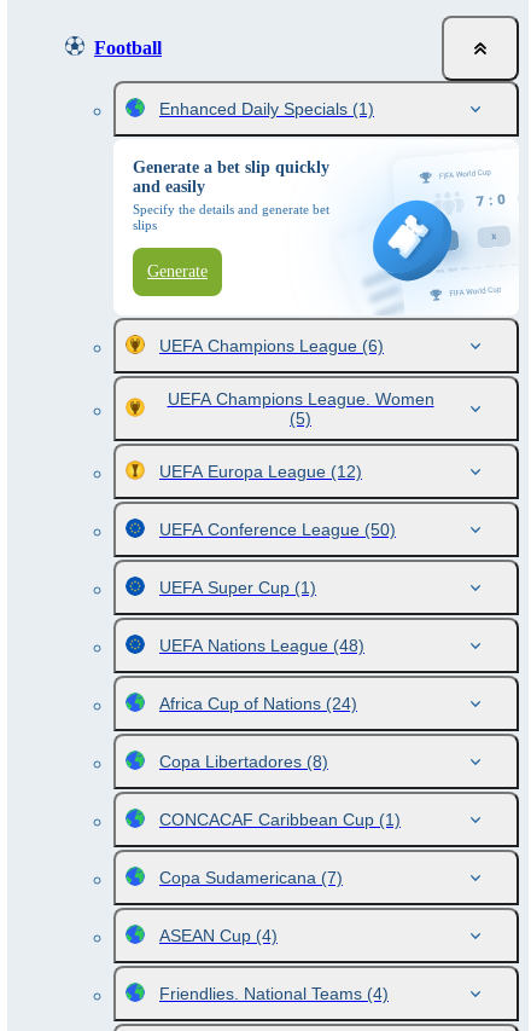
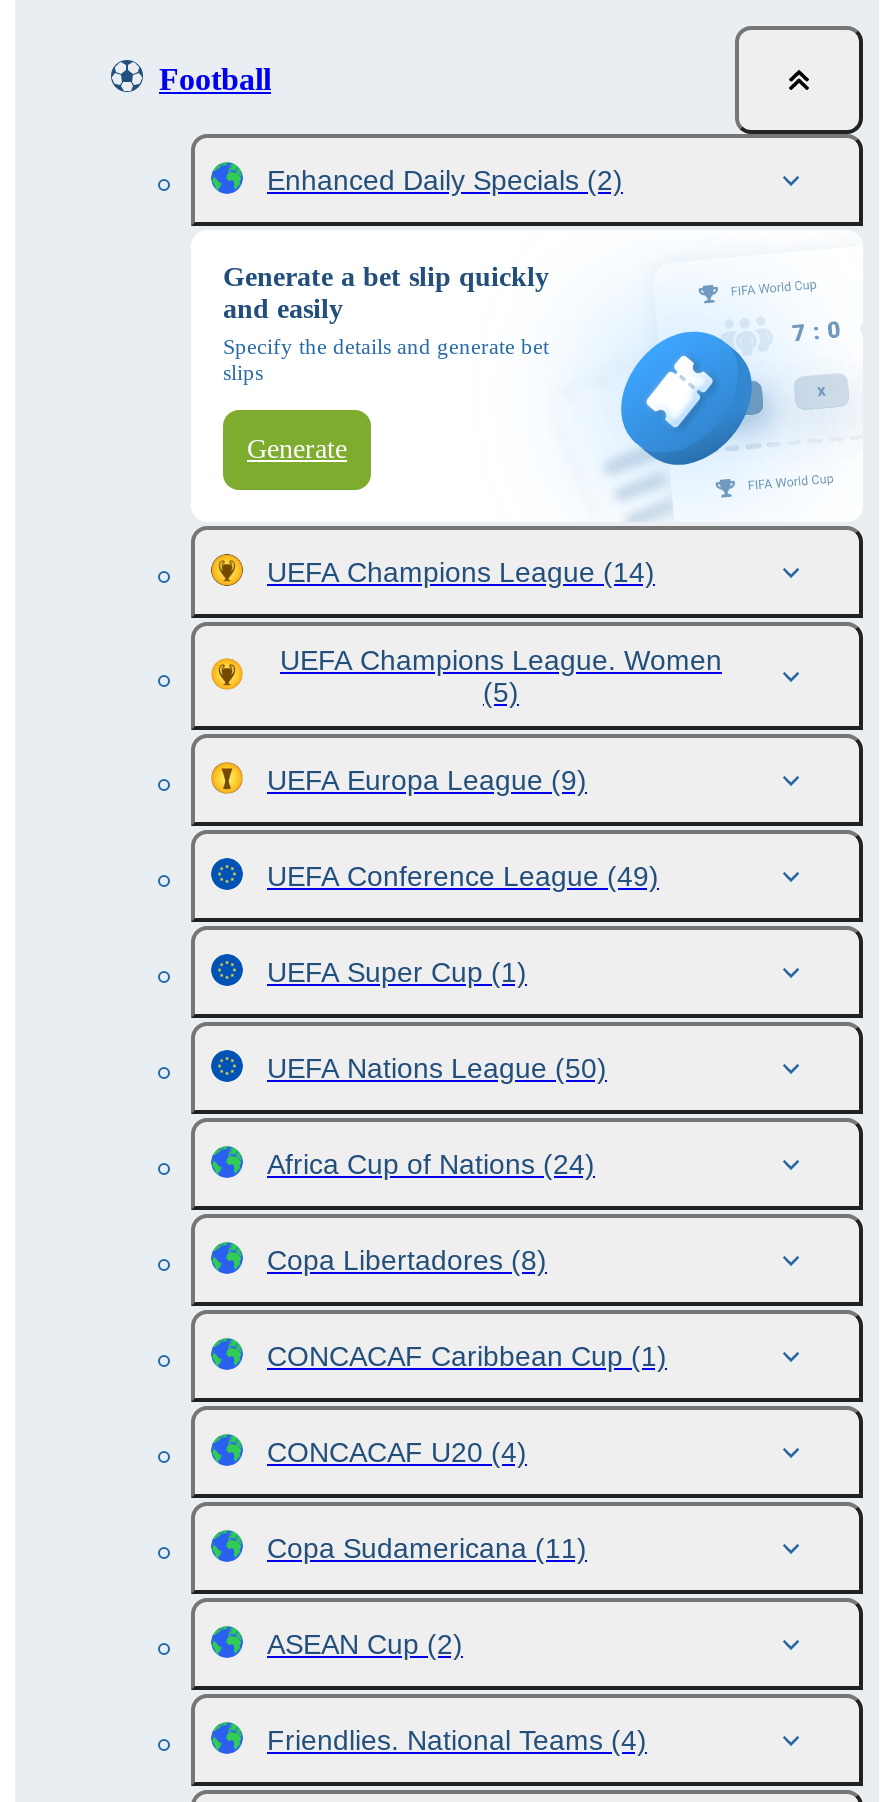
- Enhanced Daily Specials (1)
+ Enhanced Daily Specials (2)

- UEFA Champions League (6)
+ UEFA Champions League (14)

- UEFA Europa League (12)
+ UEFA Europa League (9)

- UEFA Conference League (50)
+ UEFA Conference League (49)

- UEFA Nations League (48)
+ UEFA Nations League (50)

- Copa Sudamericana (7)
- ASEAN Cup (4)
+ CONCACAF U20 (4)
+ Copa Sudamericana (11)
+ ASEAN Cup (2)
